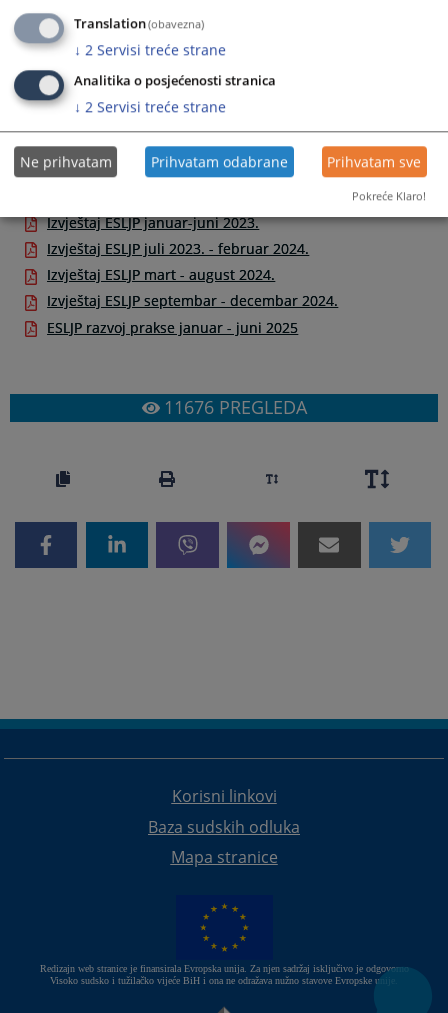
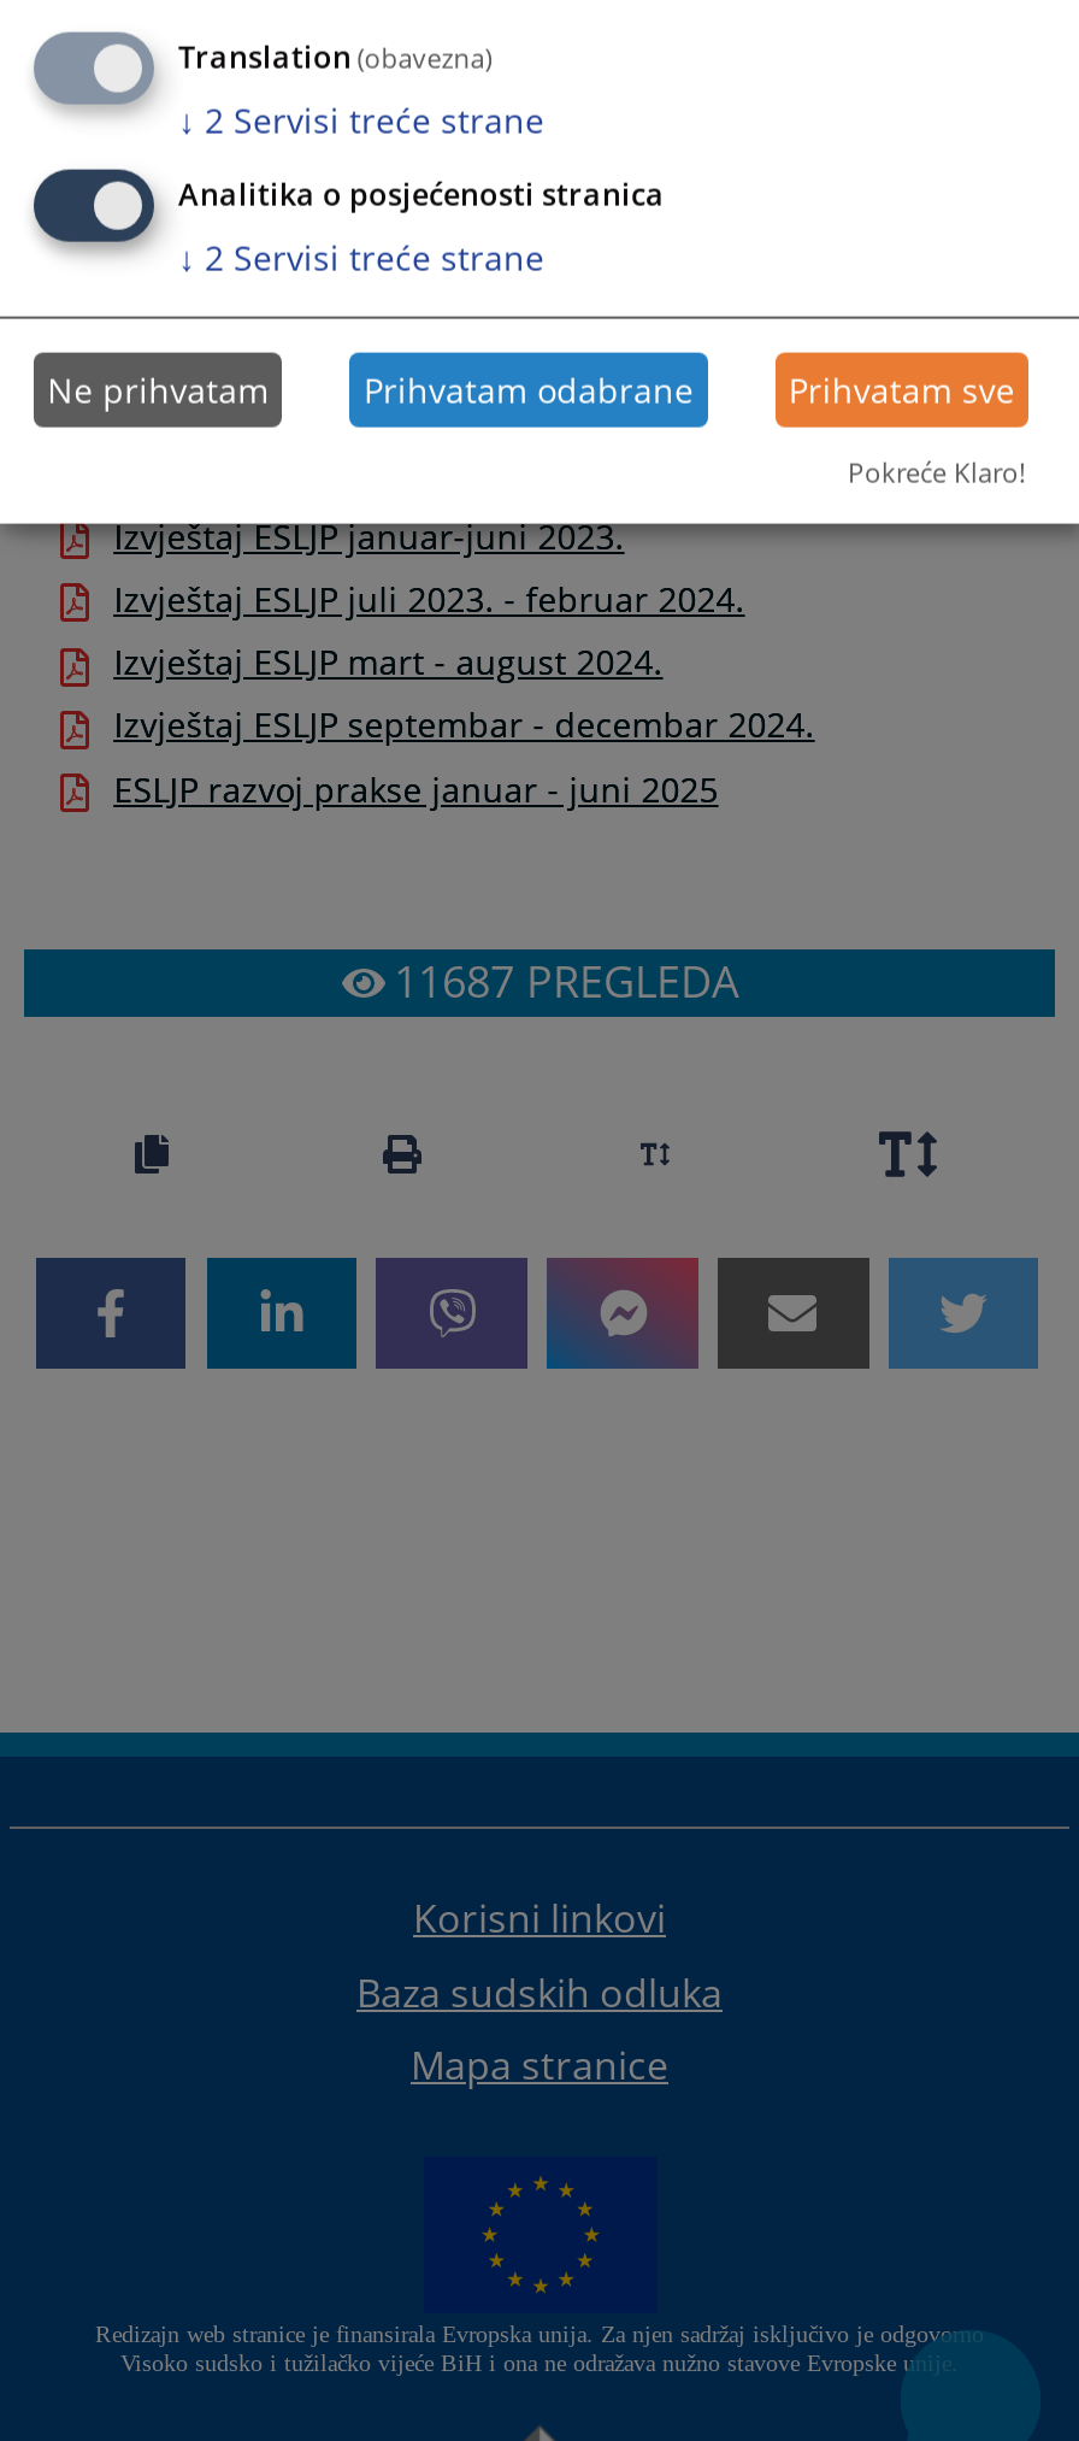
- 11676 PREGLEDA
+ 11687 PREGLEDA
